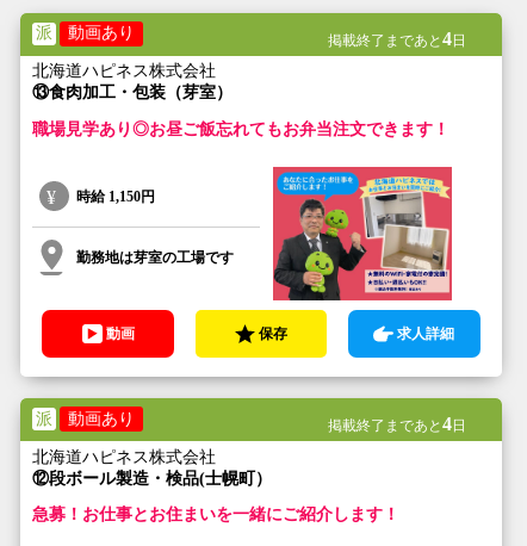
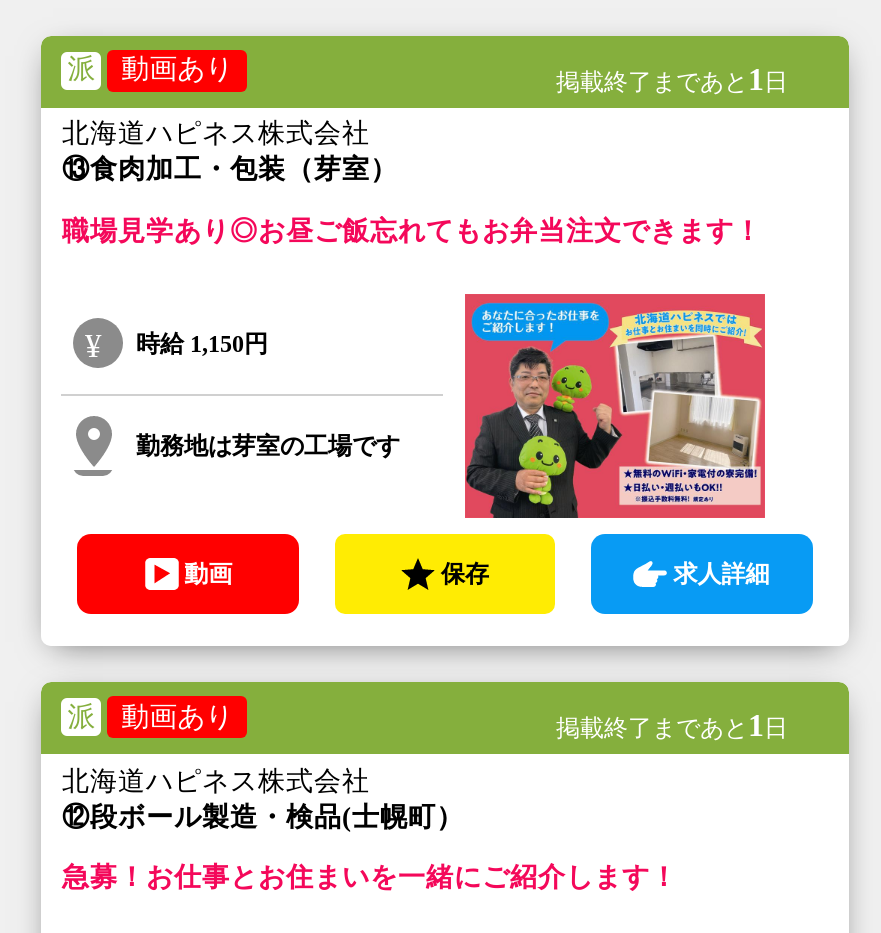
- 掲載終了まであと4日
+ 掲載終了まであと1日

- 掲載終了まであと4日
+ 掲載終了まであと1日
